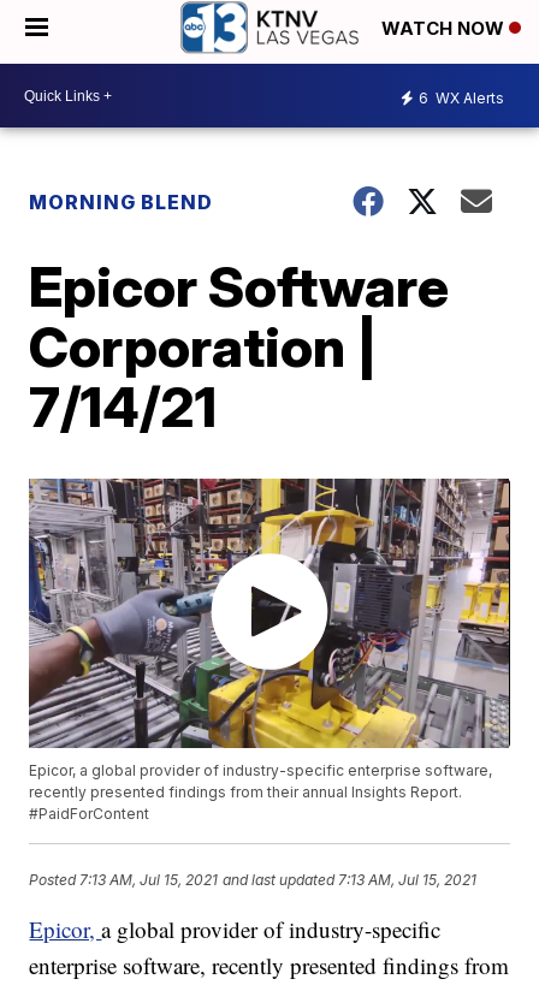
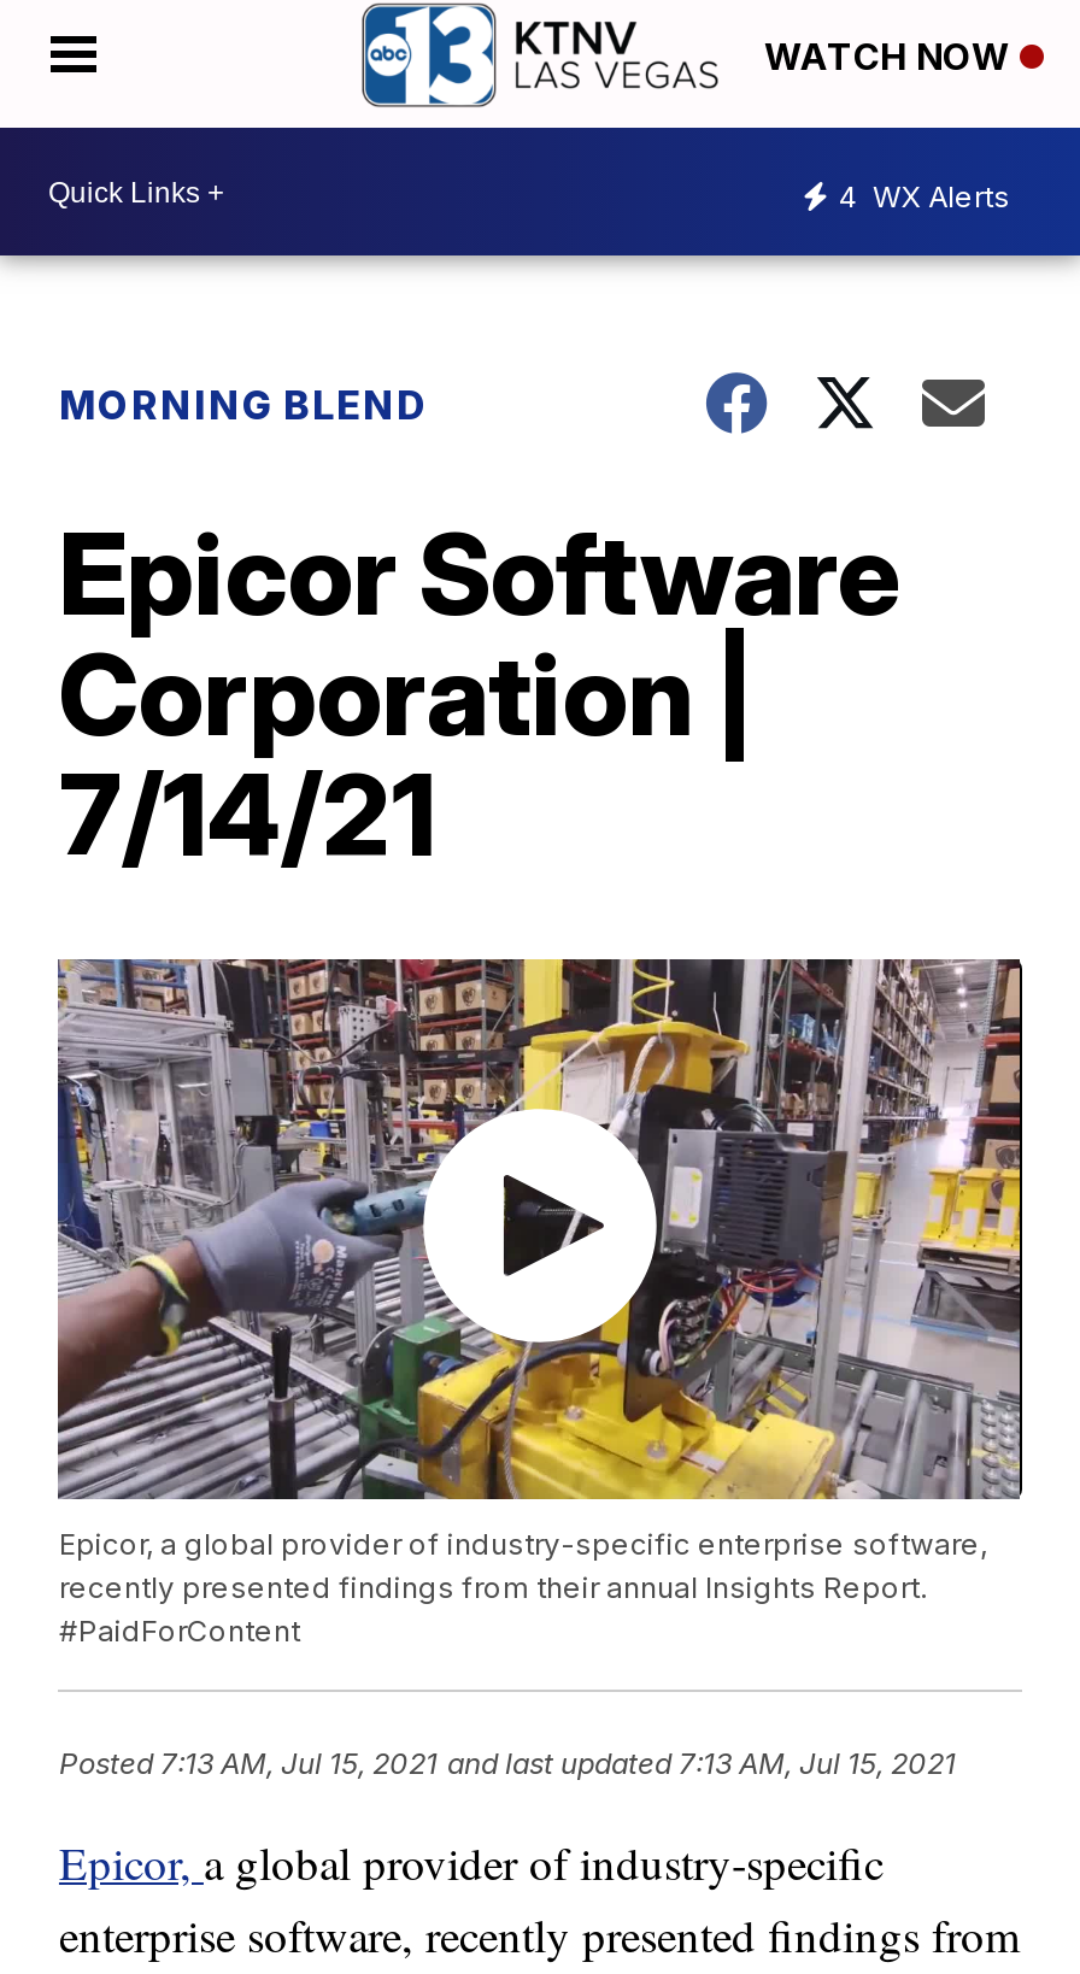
- 6 WX Alerts
+ 4 WX Alerts
